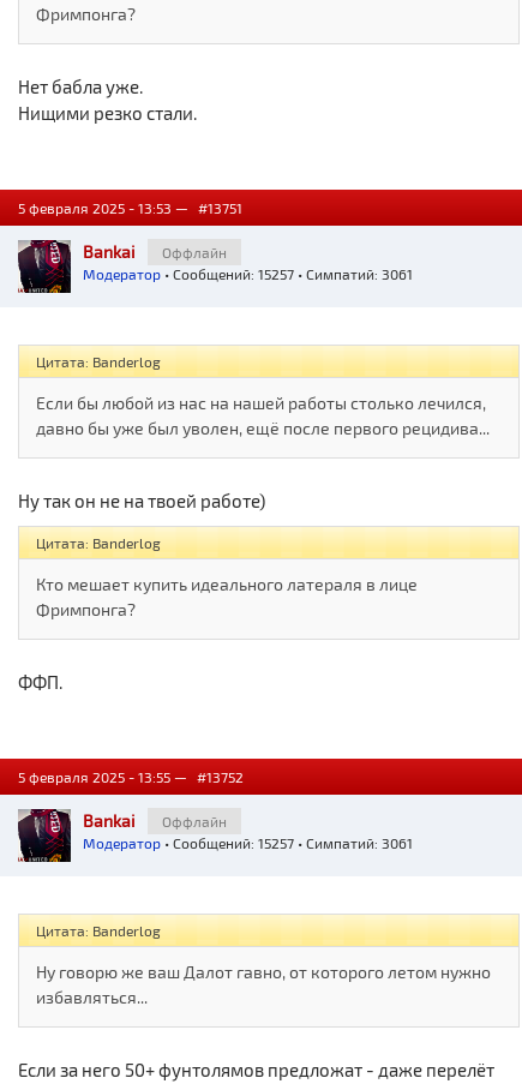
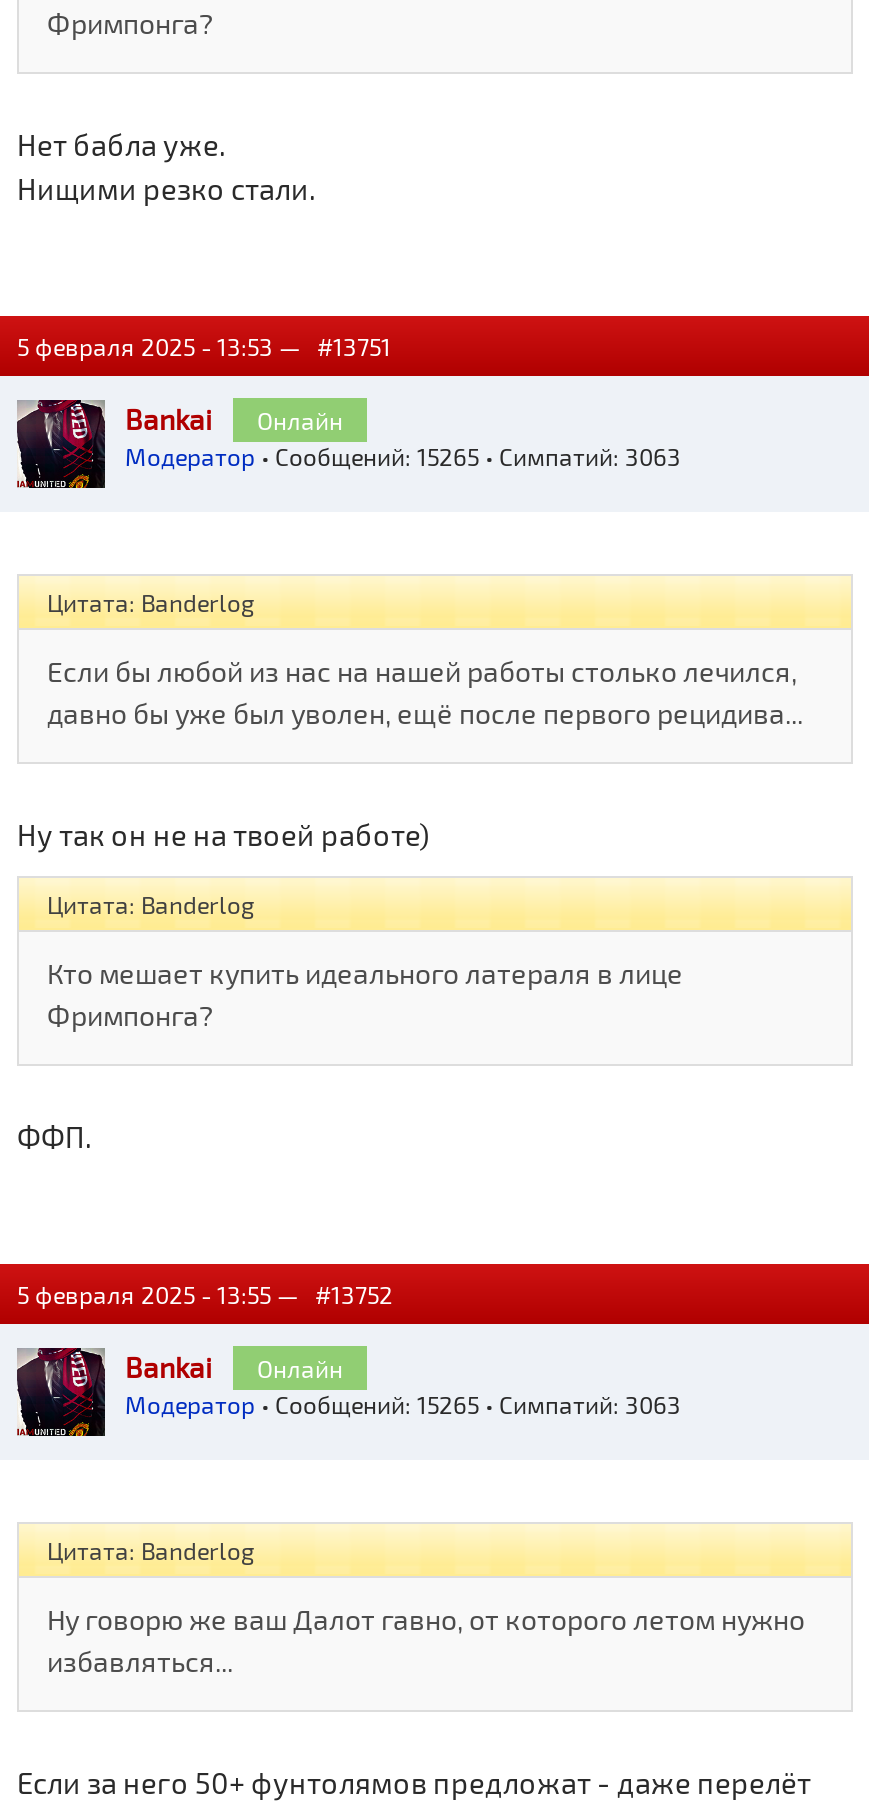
- Оффлайн
- Модератор • Сообщений: 15257 • Симпатий: 3061
+ Онлайн
+ Модератор • Сообщений: 15265 • Симпатий: 3063

- Оффлайн
- Модератор • Сообщений: 15257 • Симпатий: 3061
+ Онлайн
+ Модератор • Сообщений: 15265 • Симпатий: 3063
